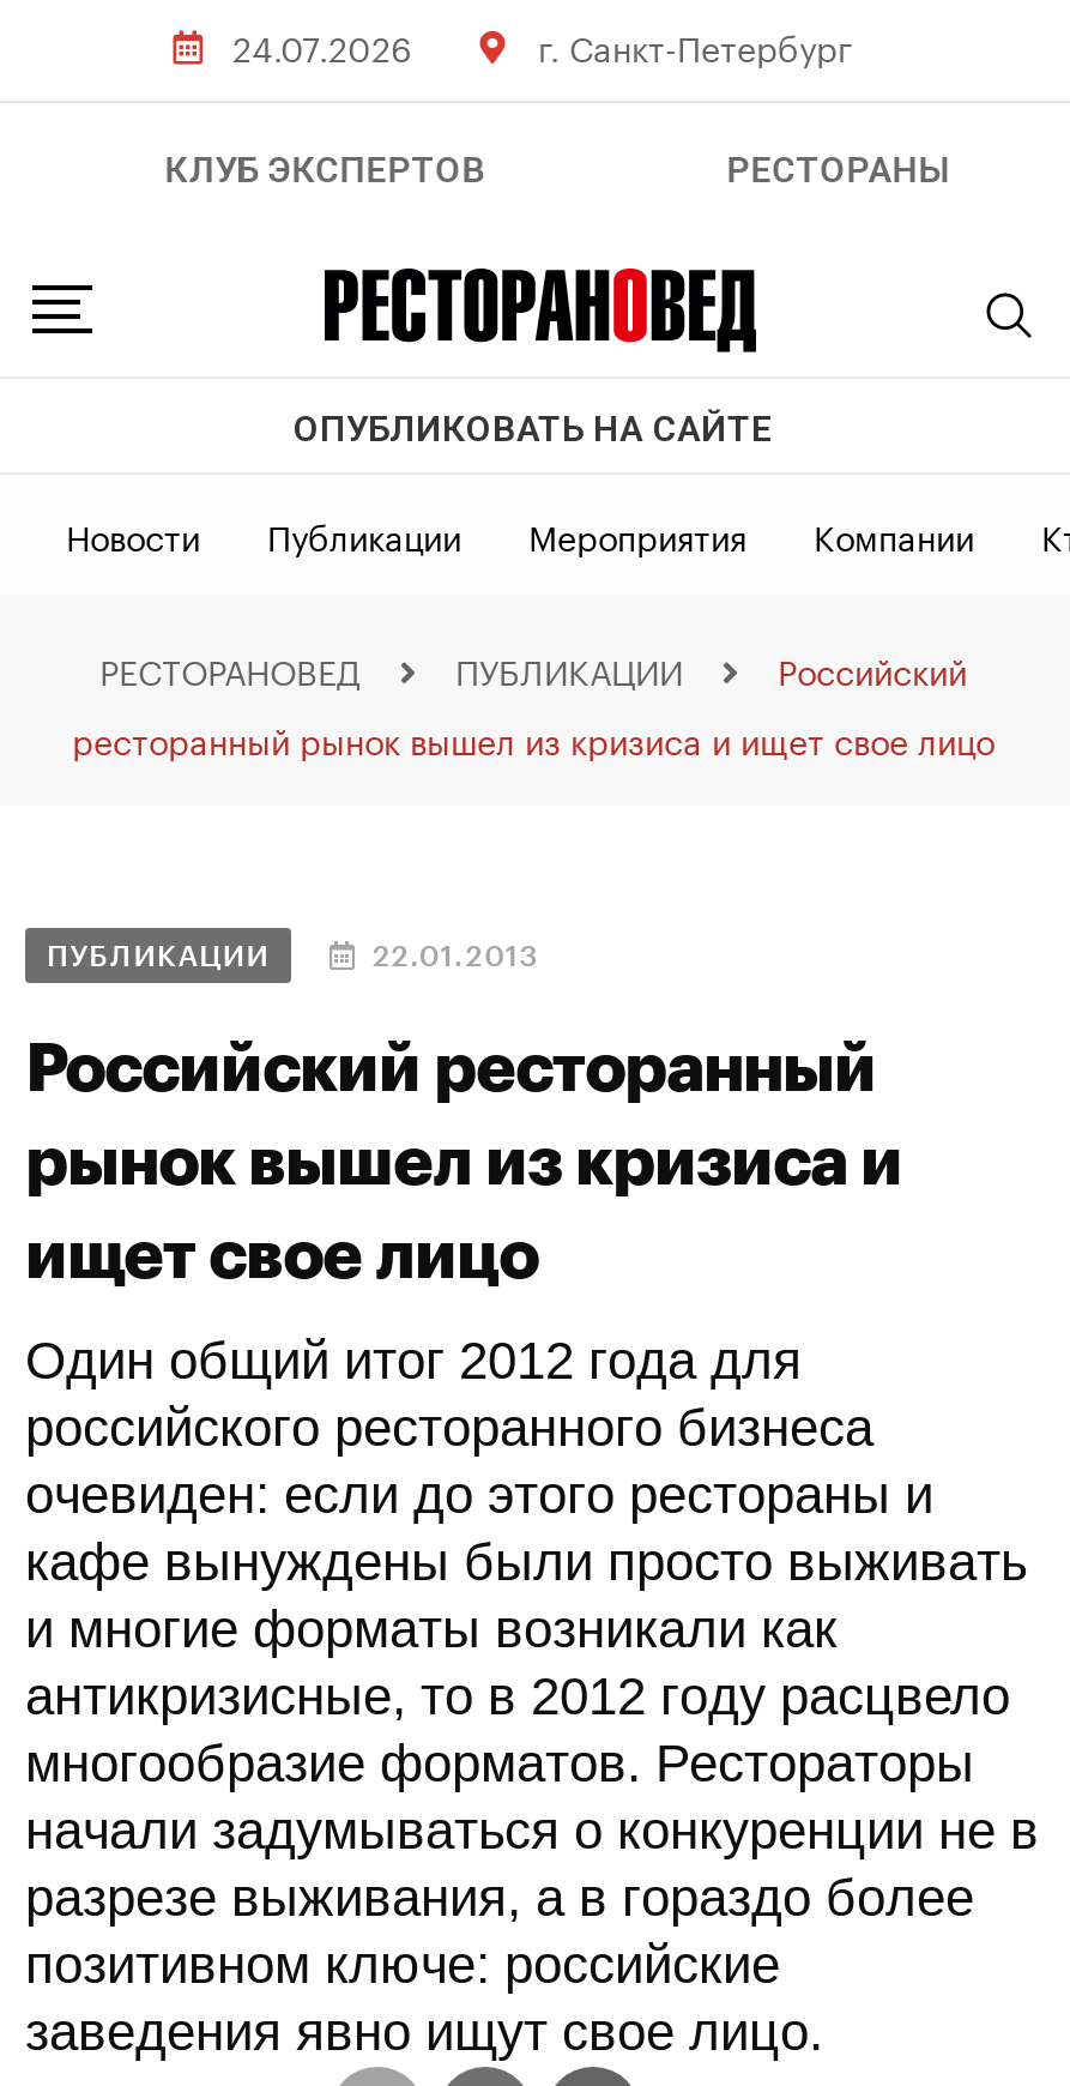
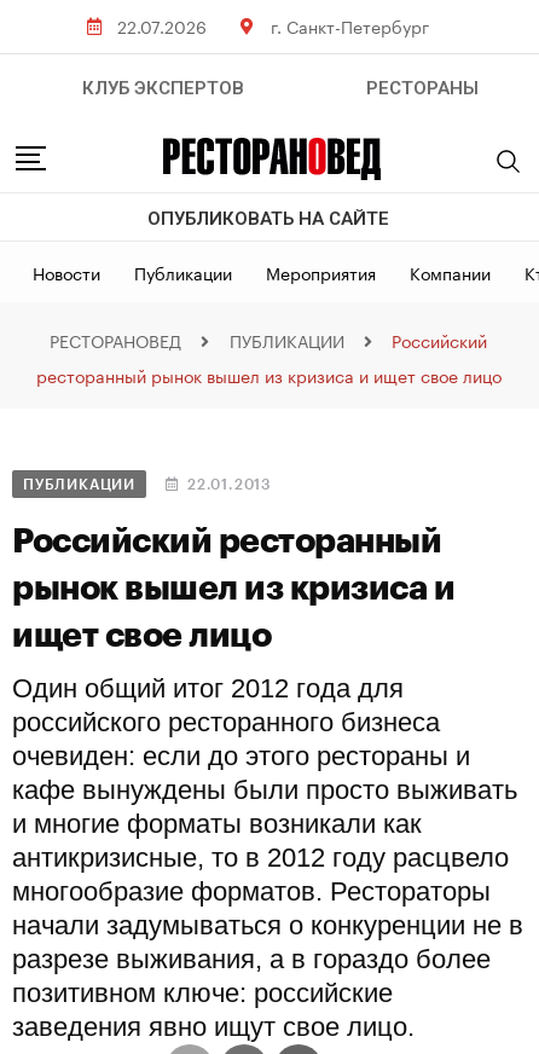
- 24.07.2026
+ 22.07.2026
